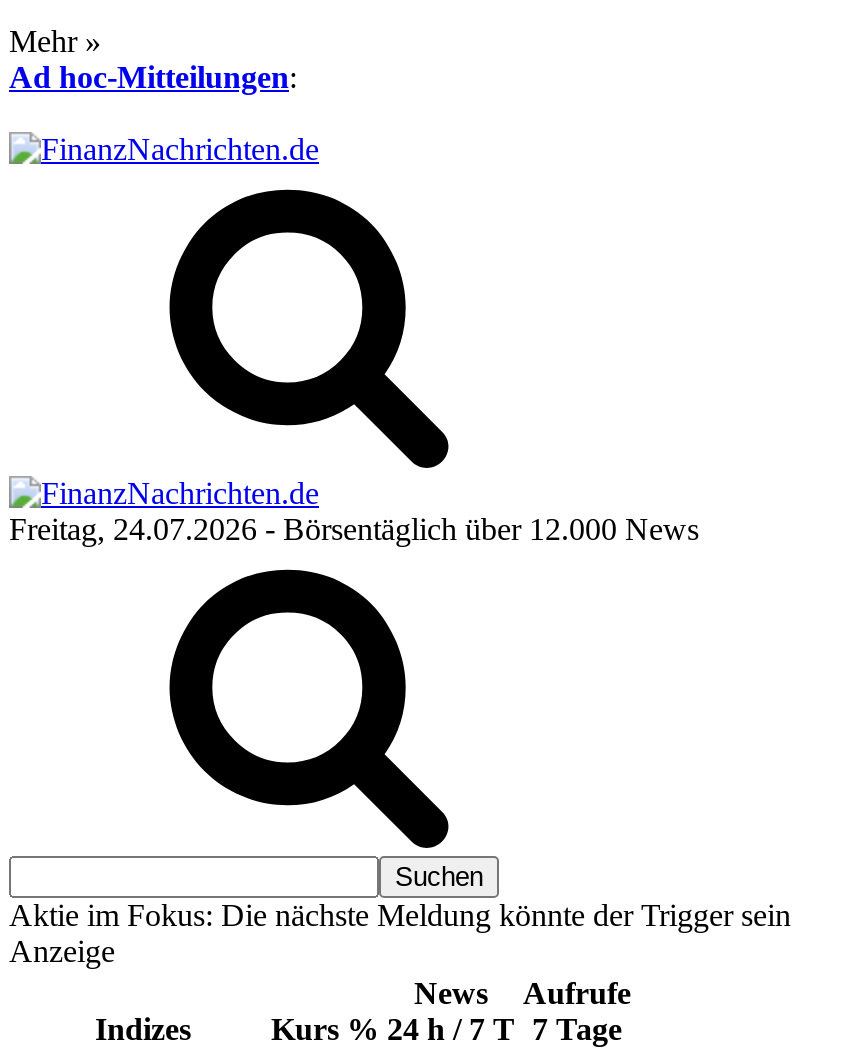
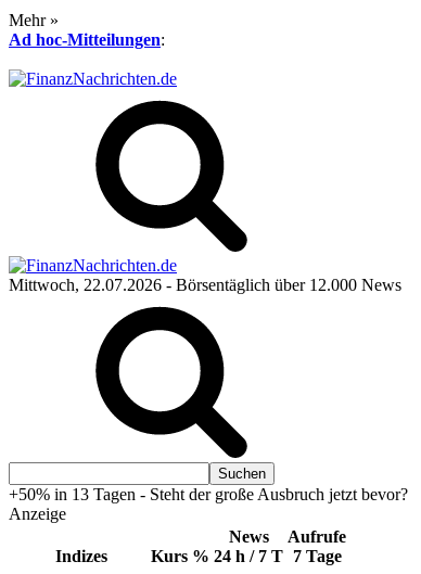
- Freitag, 24.07.2026 - Börsentäglich über 12.000 News
+ Mittwoch, 22.07.2026 - Börsentäglich über 12.000 News

- Aktie im Fokus: Die nächste Meldung könnte der Trigger sein
+ +50% in 13 Tagen - Steht der große Ausbruch jetzt bevor?
